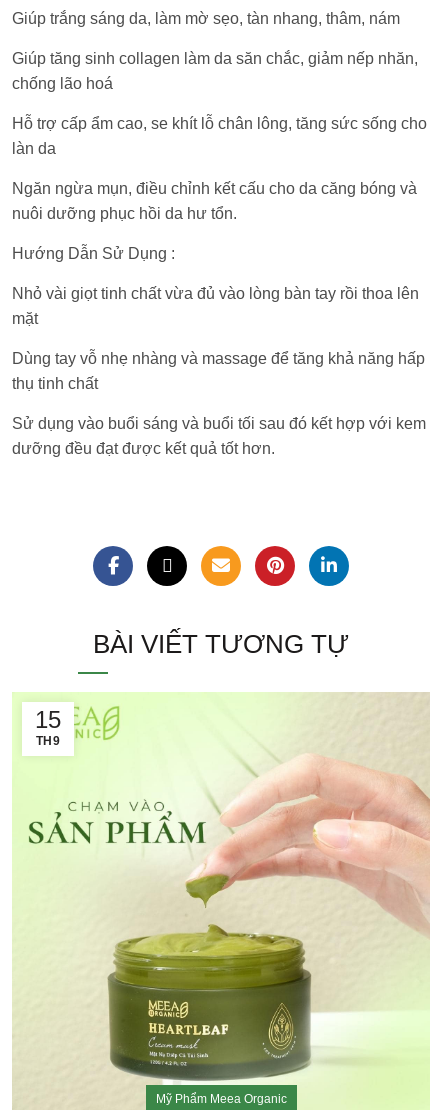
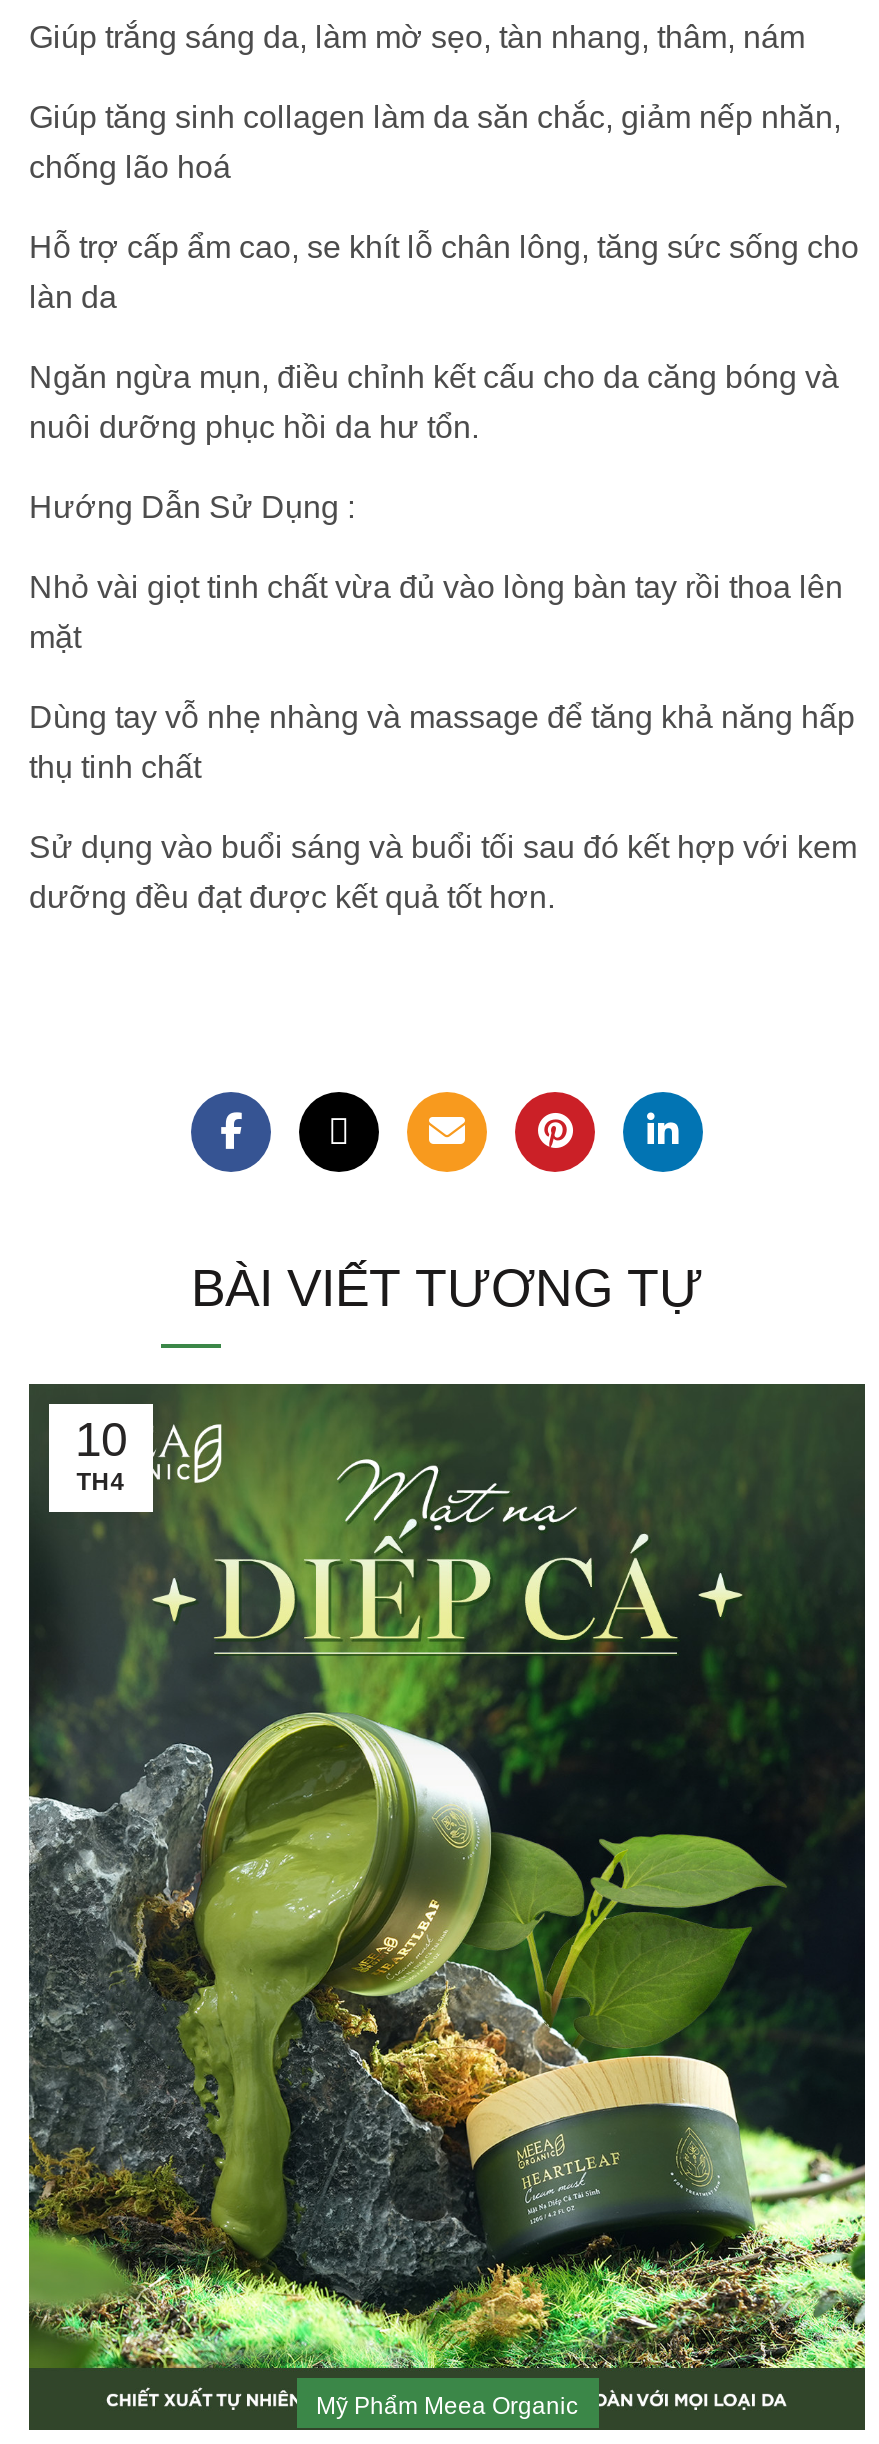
- [image]
- 15
- TH9
+ [image]
+ 10
+ TH4
